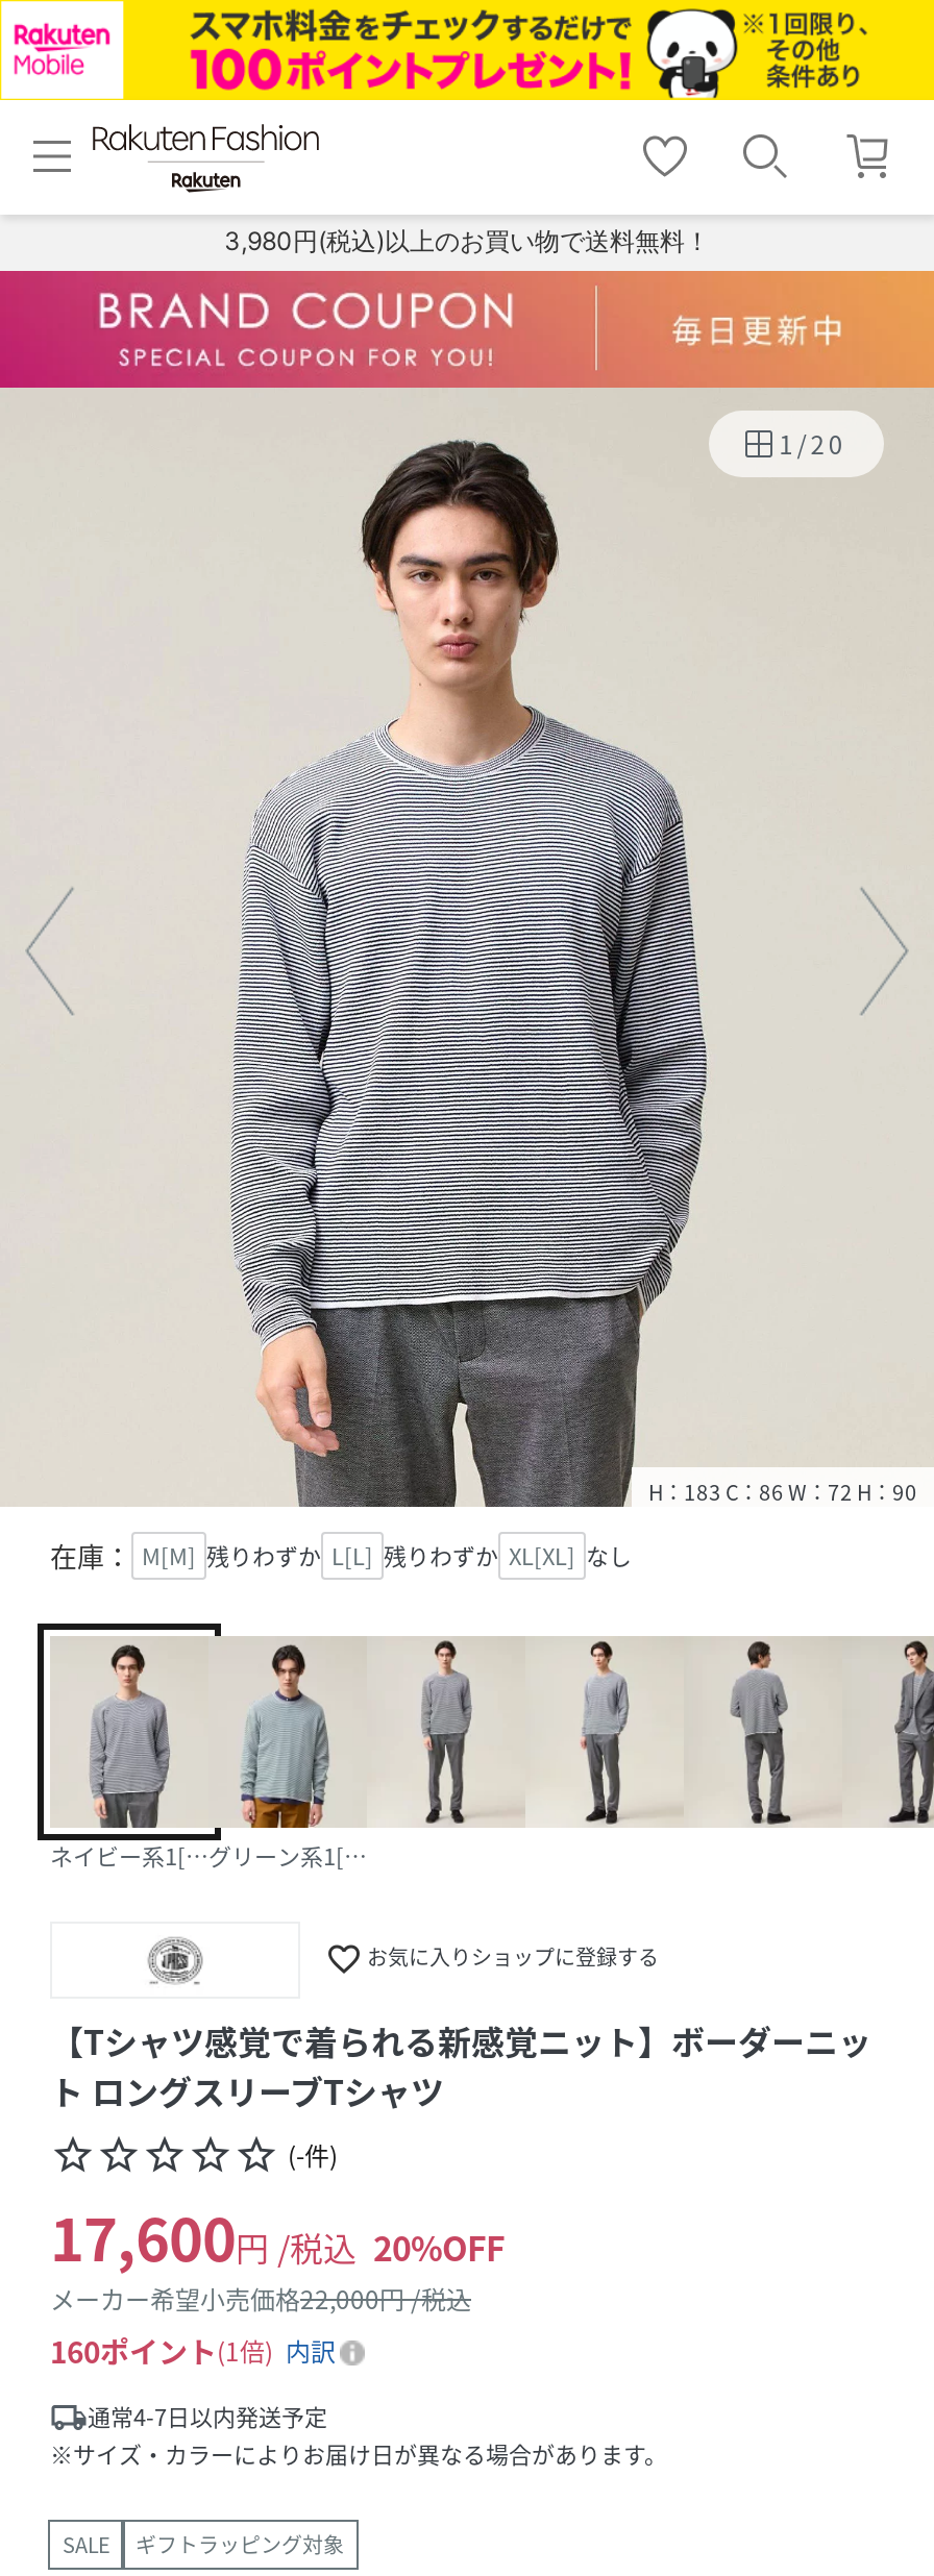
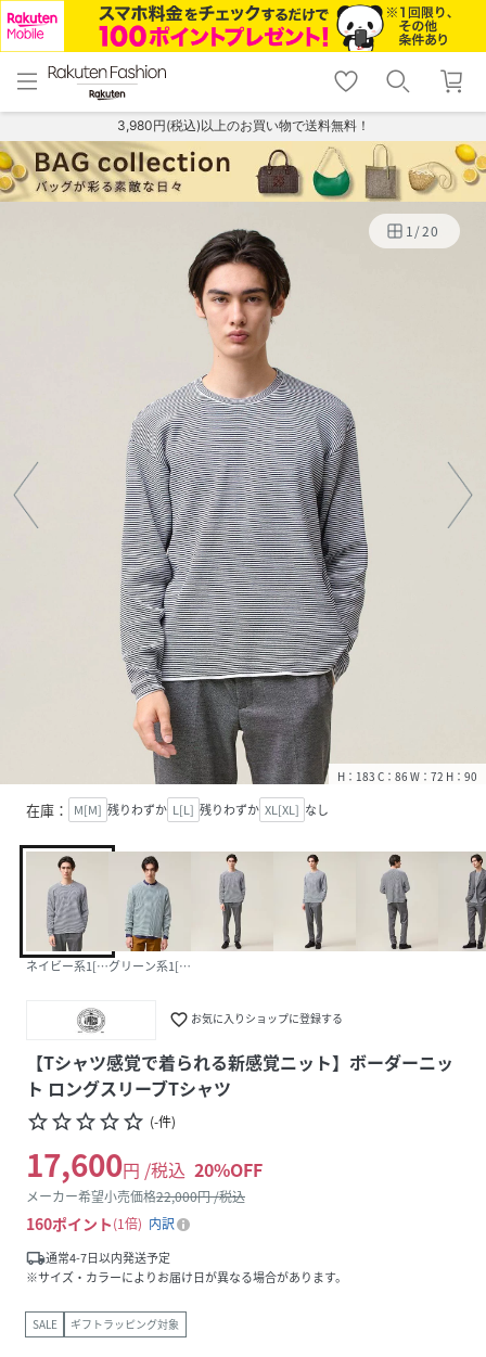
- [image]
+ [image]
